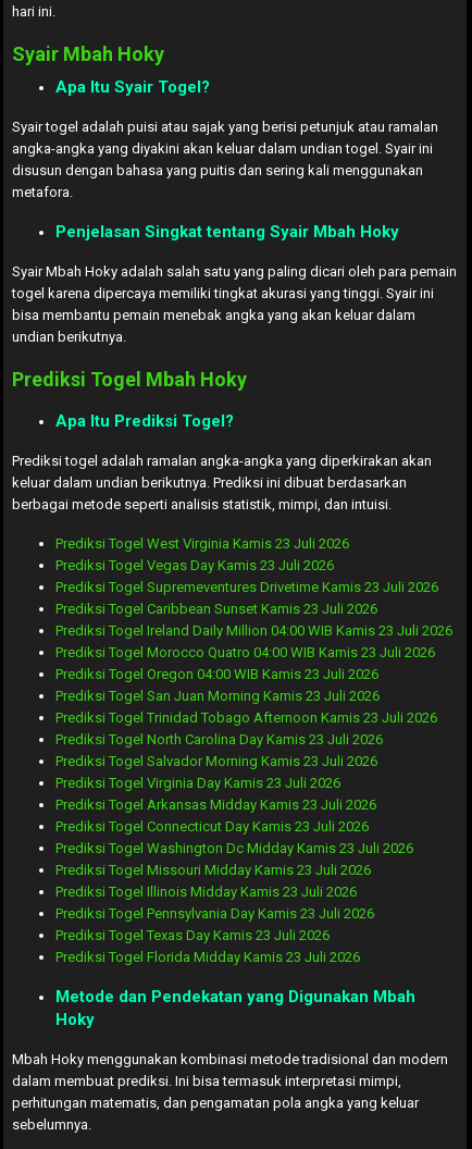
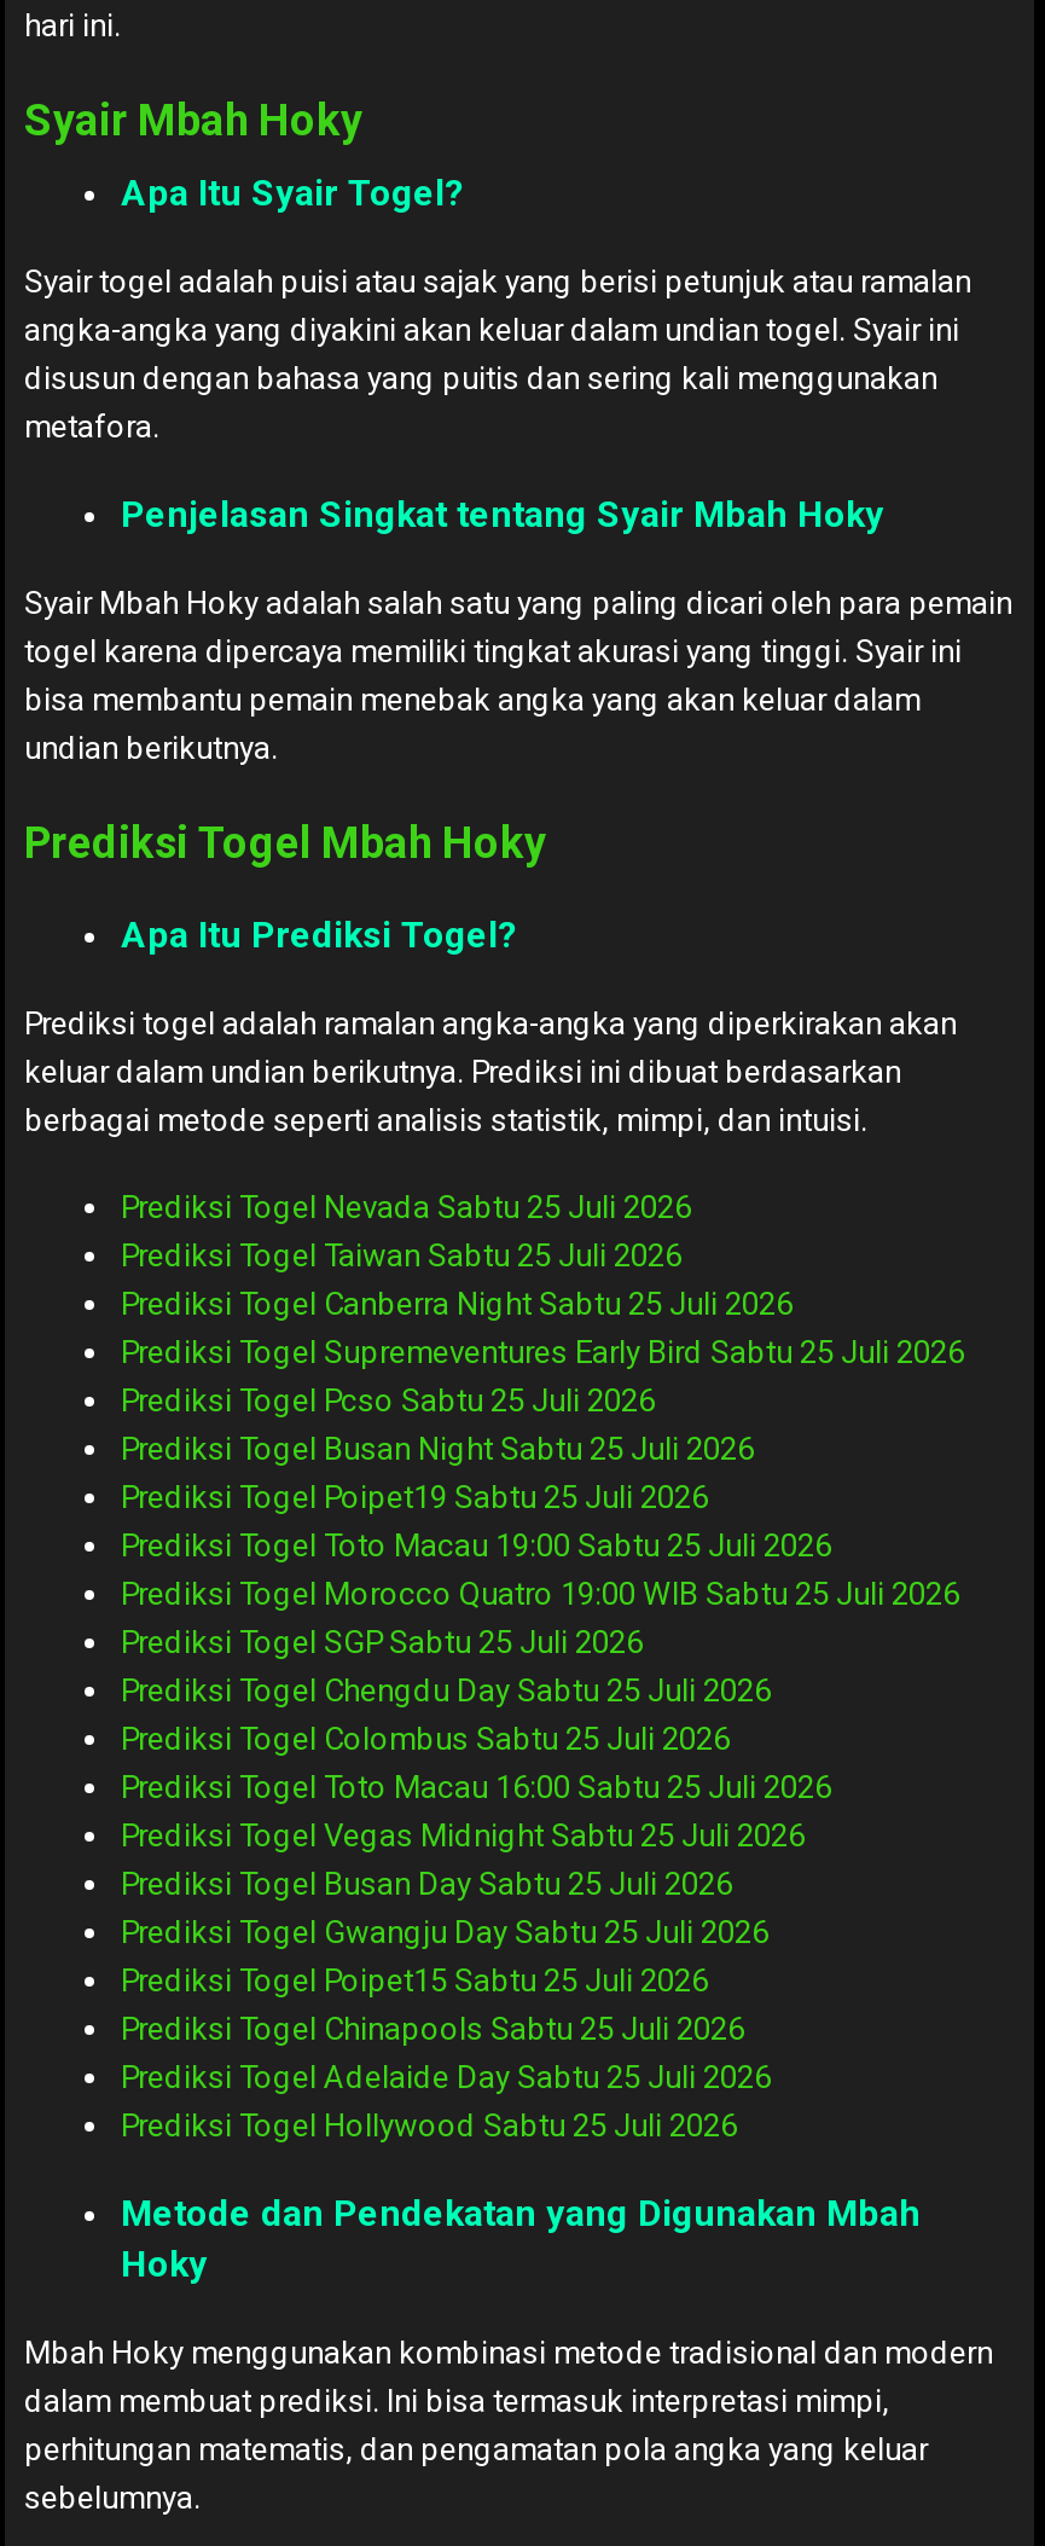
- Prediksi Togel West Virginia Kamis 23 Juli 2026
- Prediksi Togel Vegas Day Kamis 23 Juli 2026
- Prediksi Togel Supremeventures Drivetime Kamis 23 Juli 2026
- Prediksi Togel Caribbean Sunset Kamis 23 Juli 2026
- Prediksi Togel Ireland Daily Million 04:00 WIB Kamis 23 Juli 2026
- Prediksi Togel Morocco Quatro 04:00 WIB Kamis 23 Juli 2026
- Prediksi Togel Oregon 04:00 WIB Kamis 23 Juli 2026
- Prediksi Togel San Juan Morning Kamis 23 Juli 2026
- Prediksi Togel Trinidad Tobago Afternoon Kamis 23 Juli 2026
- Prediksi Togel North Carolina Day Kamis 23 Juli 2026
- Prediksi Togel Salvador Morning Kamis 23 Juli 2026
- Prediksi Togel Virginia Day Kamis 23 Juli 2026
- Prediksi Togel Arkansas Midday Kamis 23 Juli 2026
- Prediksi Togel Connecticut Day Kamis 23 Juli 2026
- Prediksi Togel Washington Dc Midday Kamis 23 Juli 2026
- Prediksi Togel Missouri Midday Kamis 23 Juli 2026
- Prediksi Togel Illinois Midday Kamis 23 Juli 2026
- Prediksi Togel Pennsylvania Day Kamis 23 Juli 2026
- Prediksi Togel Texas Day Kamis 23 Juli 2026
- Prediksi Togel Florida Midday Kamis 23 Juli 2026
+ Prediksi Togel Nevada Sabtu 25 Juli 2026
+ Prediksi Togel Taiwan Sabtu 25 Juli 2026
+ Prediksi Togel Canberra Night Sabtu 25 Juli 2026
+ Prediksi Togel Supremeventures Early Bird Sabtu 25 Juli 2026
+ Prediksi Togel Pcso Sabtu 25 Juli 2026
+ Prediksi Togel Busan Night Sabtu 25 Juli 2026
+ Prediksi Togel Poipet19 Sabtu 25 Juli 2026
+ Prediksi Togel Toto Macau 19:00 Sabtu 25 Juli 2026
+ Prediksi Togel Morocco Quatro 19:00 WIB Sabtu 25 Juli 2026
+ Prediksi Togel SGP Sabtu 25 Juli 2026
+ Prediksi Togel Chengdu Day Sabtu 25 Juli 2026
+ Prediksi Togel Colombus Sabtu 25 Juli 2026
+ Prediksi Togel Toto Macau 16:00 Sabtu 25 Juli 2026
+ Prediksi Togel Vegas Midnight Sabtu 25 Juli 2026
+ Prediksi Togel Busan Day Sabtu 25 Juli 2026
+ Prediksi Togel Gwangju Day Sabtu 25 Juli 2026
+ Prediksi Togel Poipet15 Sabtu 25 Juli 2026
+ Prediksi Togel Chinapools Sabtu 25 Juli 2026
+ Prediksi Togel Adelaide Day Sabtu 25 Juli 2026
+ Prediksi Togel Hollywood Sabtu 25 Juli 2026
